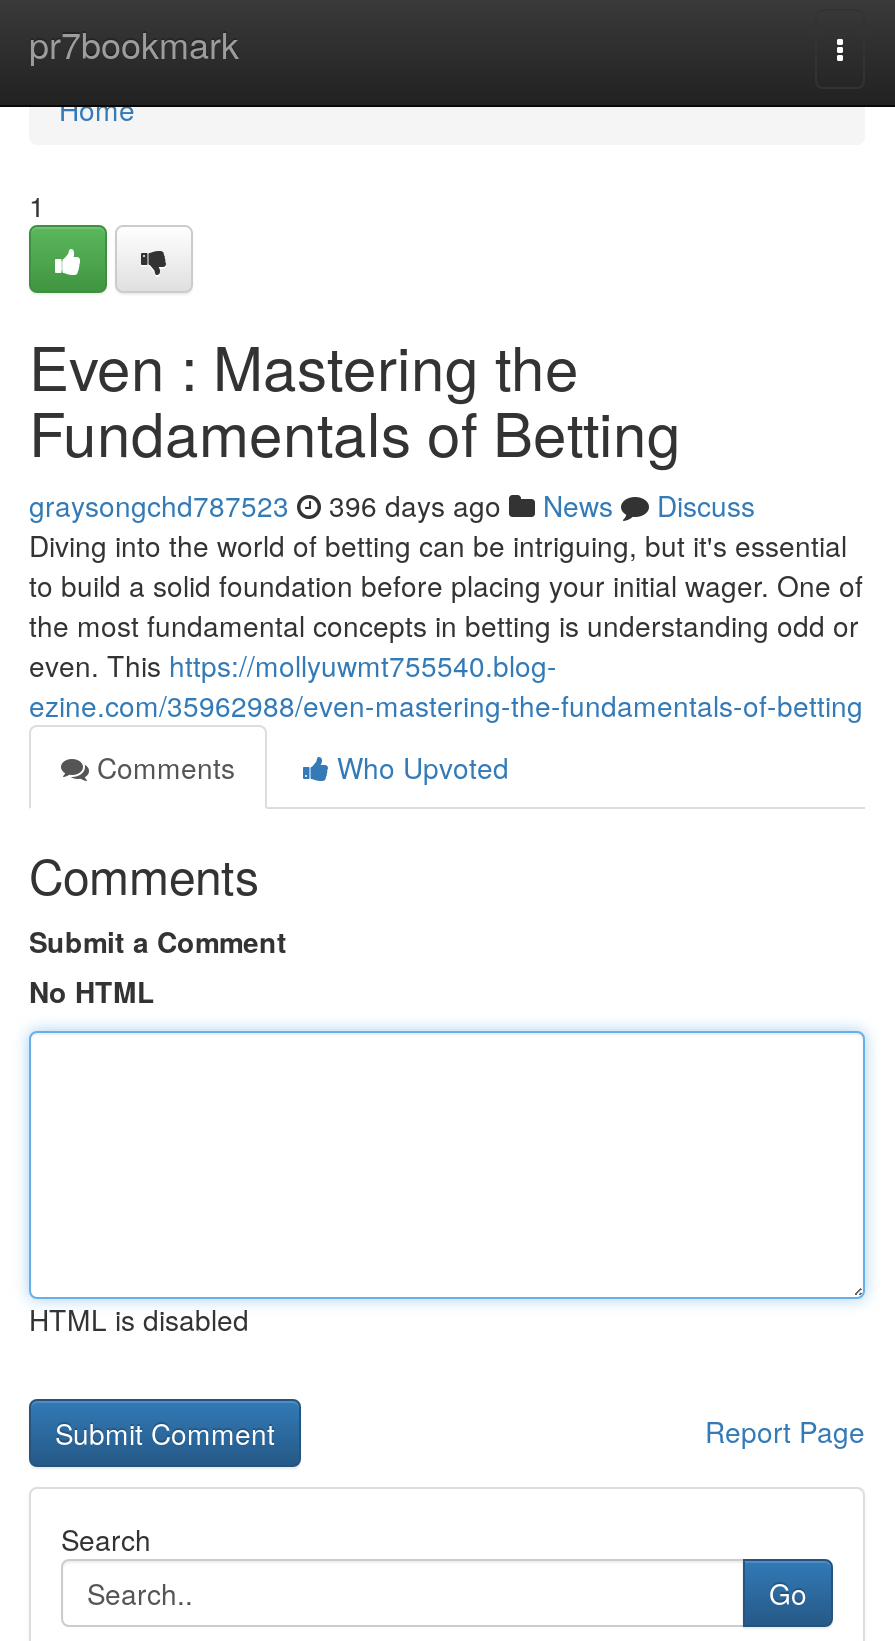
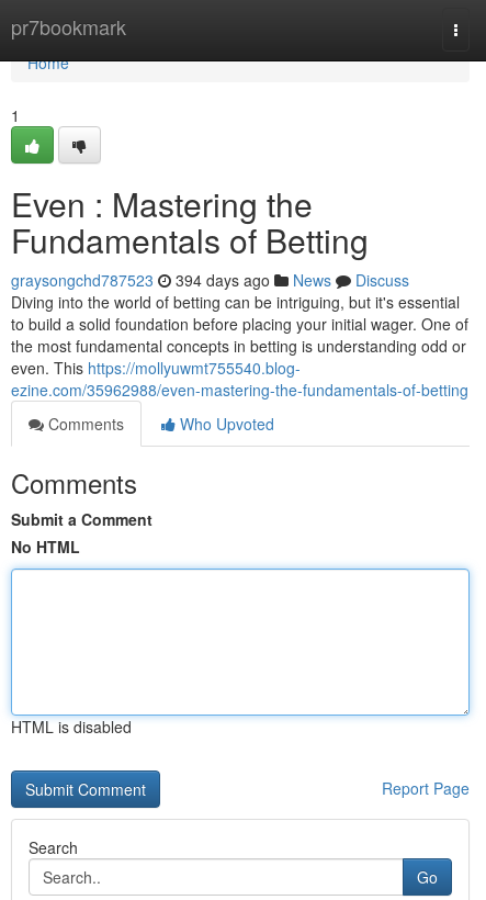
- graysongchd787523 396 days ago News Discuss
+ graysongchd787523 394 days ago News Discuss
